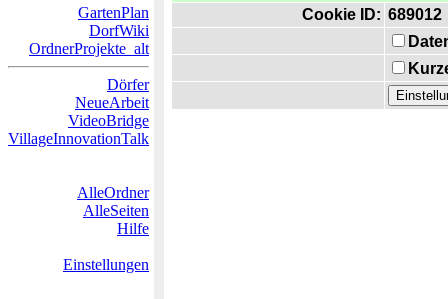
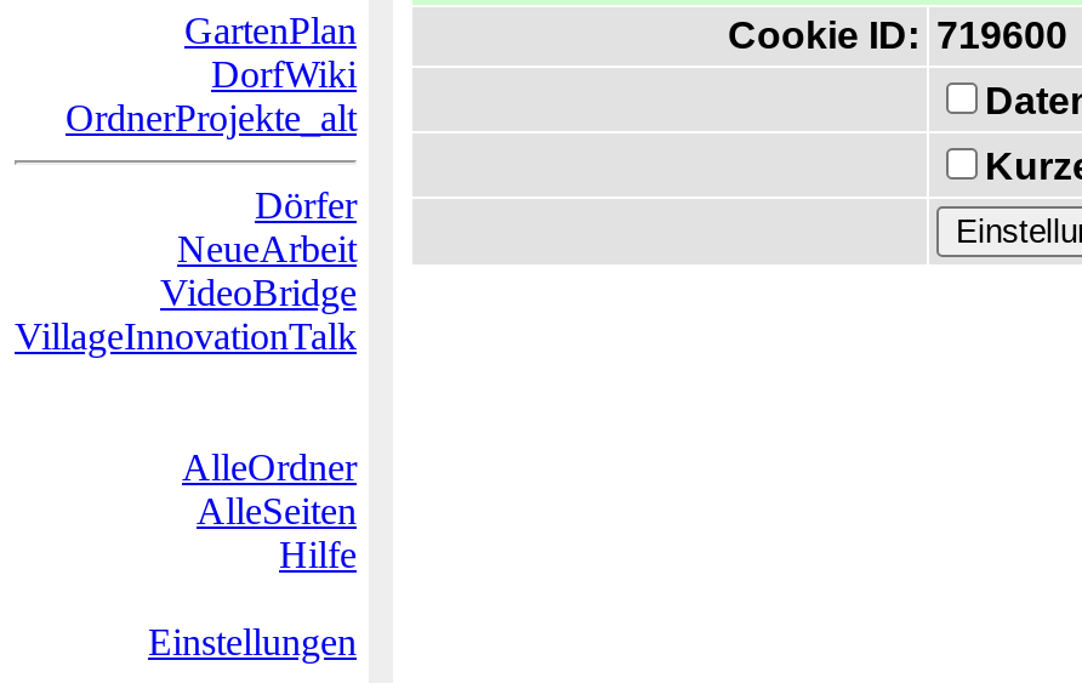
- Cookie ID: 689012
+ Cookie ID: 719600
